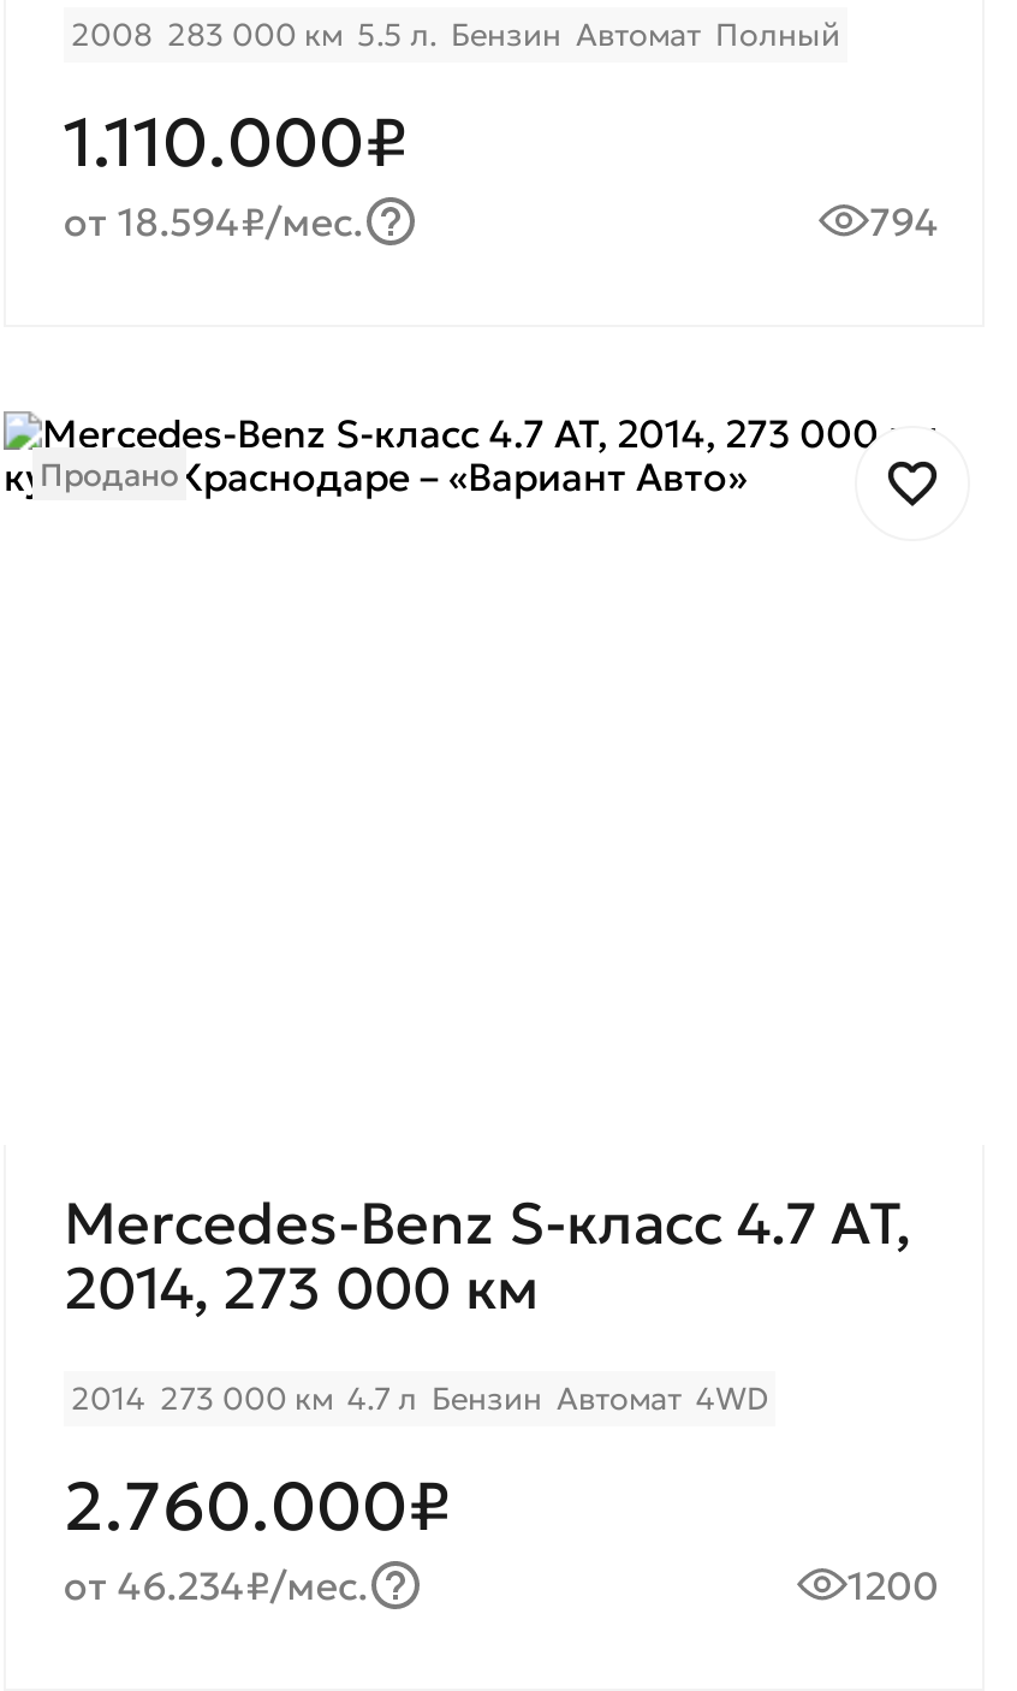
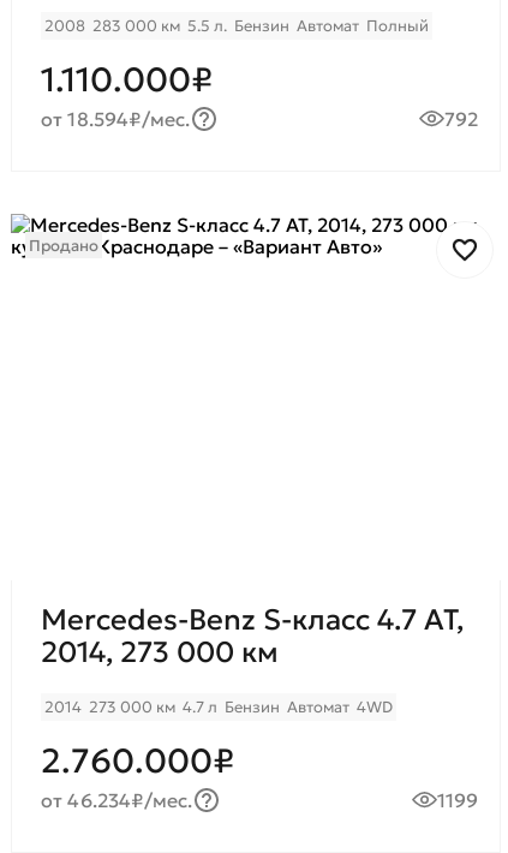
- 794
+ 792

- 1200
+ 1199
